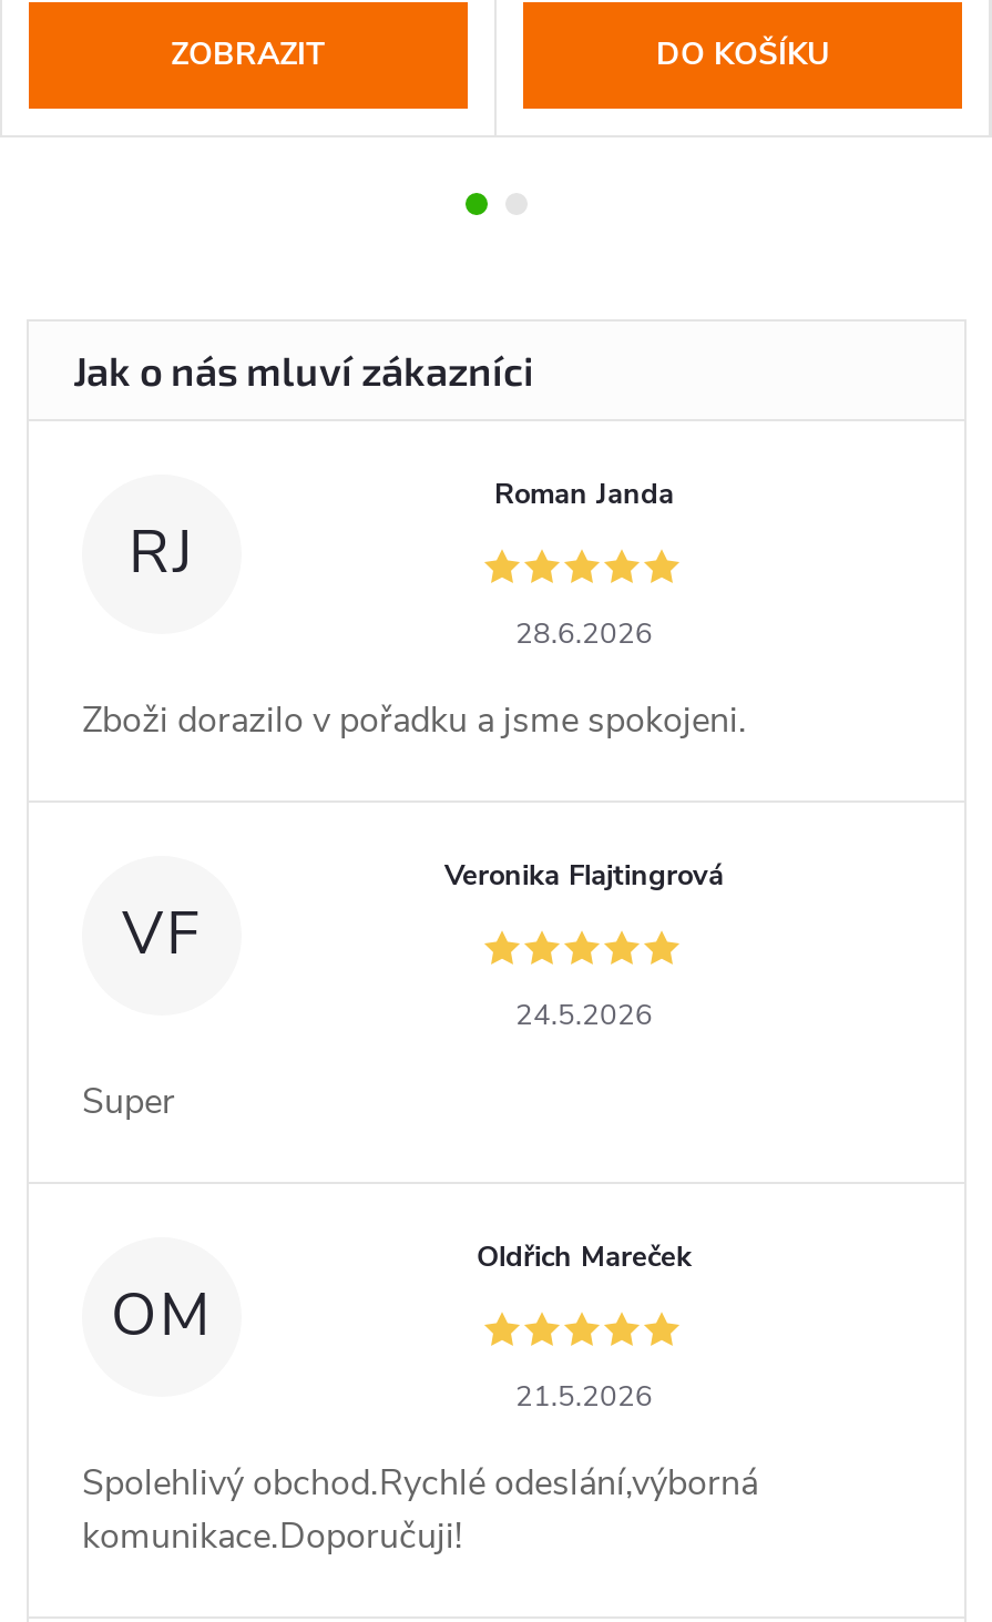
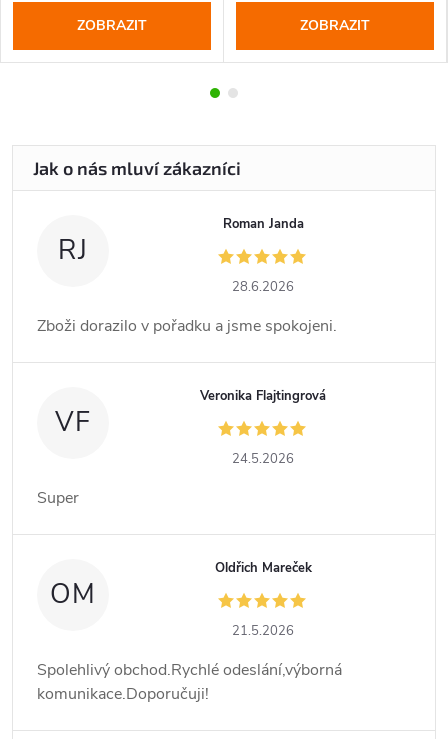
- DO KOŠÍKU
+ ZOBRAZIT
